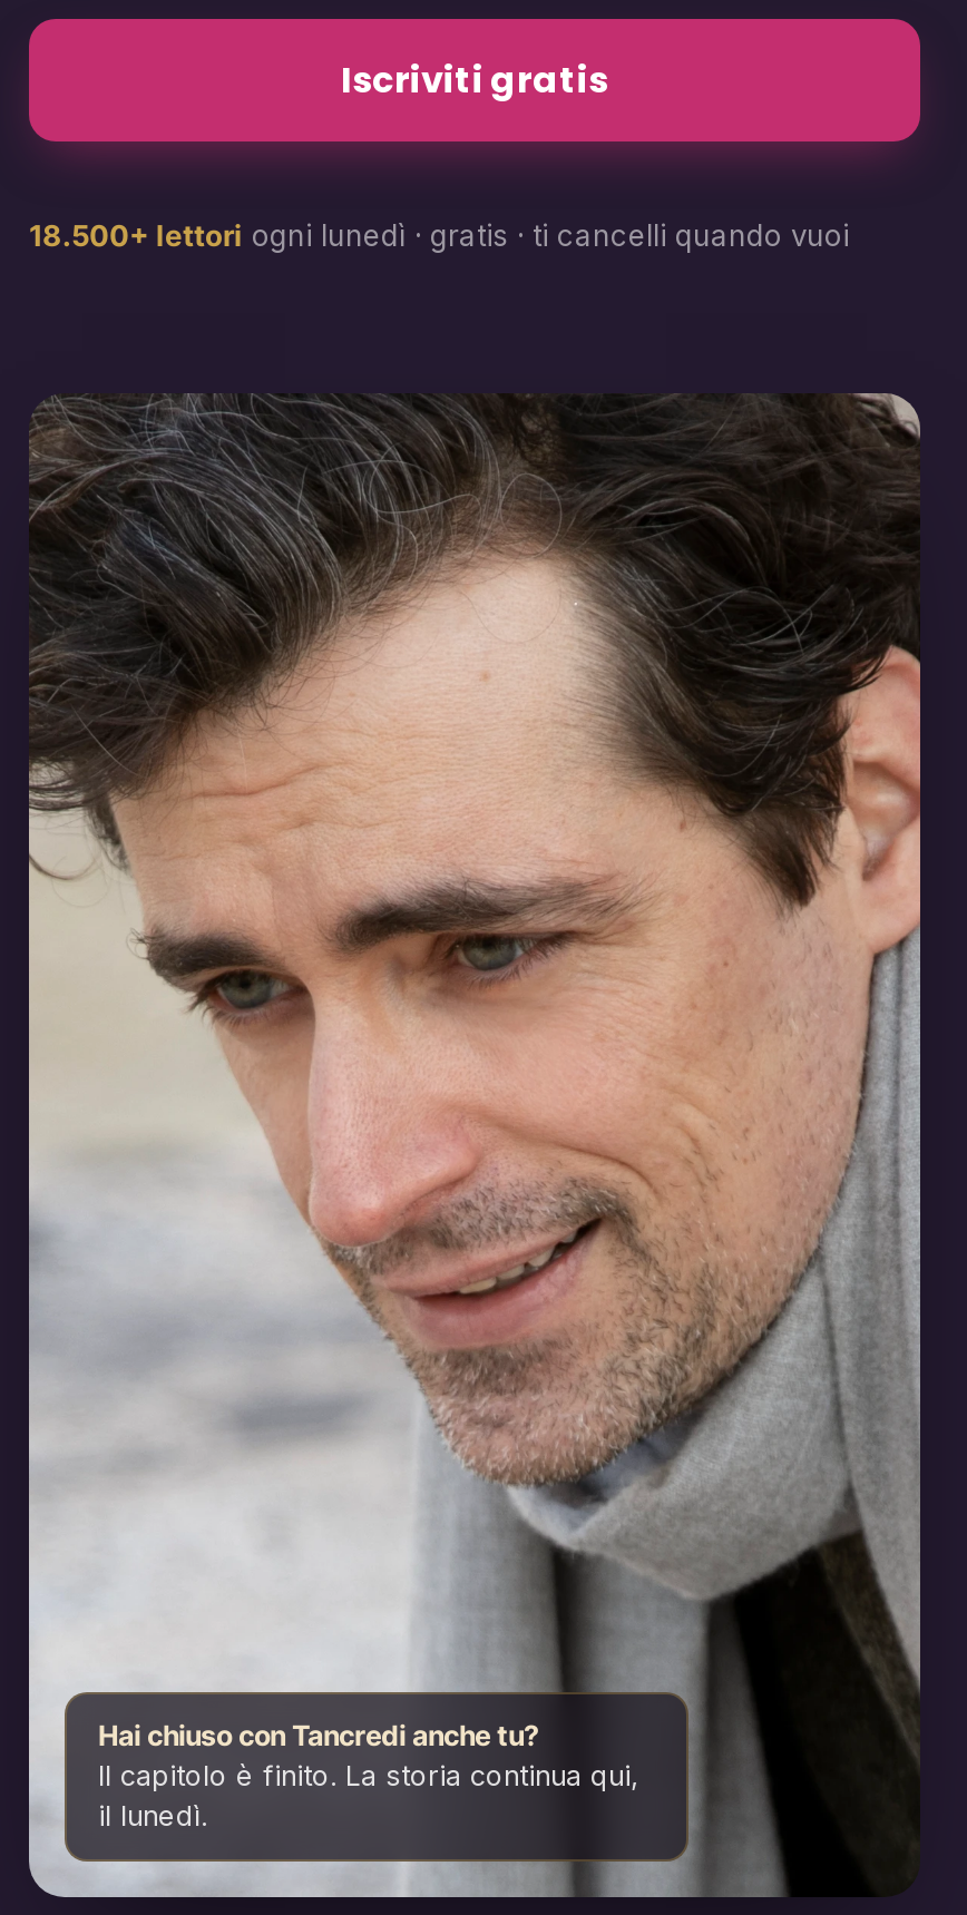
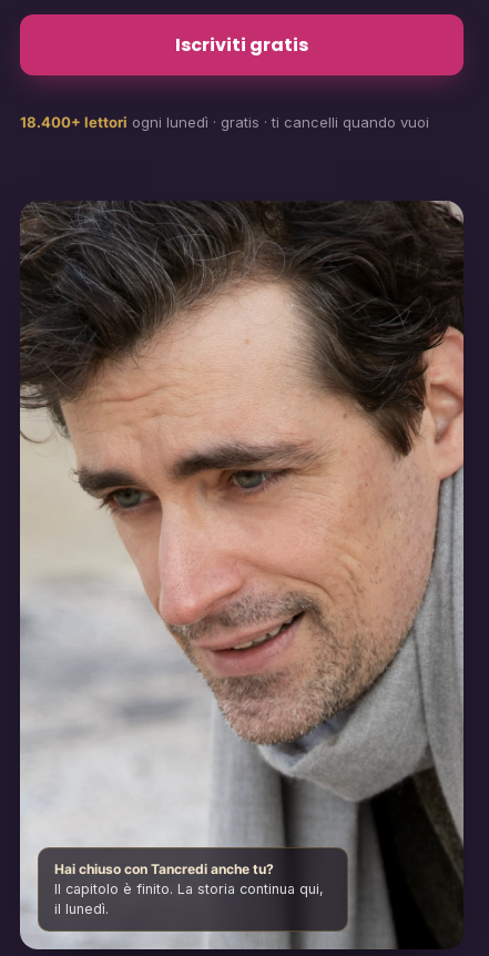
- 18.500+ lettori ogni lunedì · gratis · ti cancelli quando vuoi
+ 18.400+ lettori ogni lunedì · gratis · ti cancelli quando vuoi
